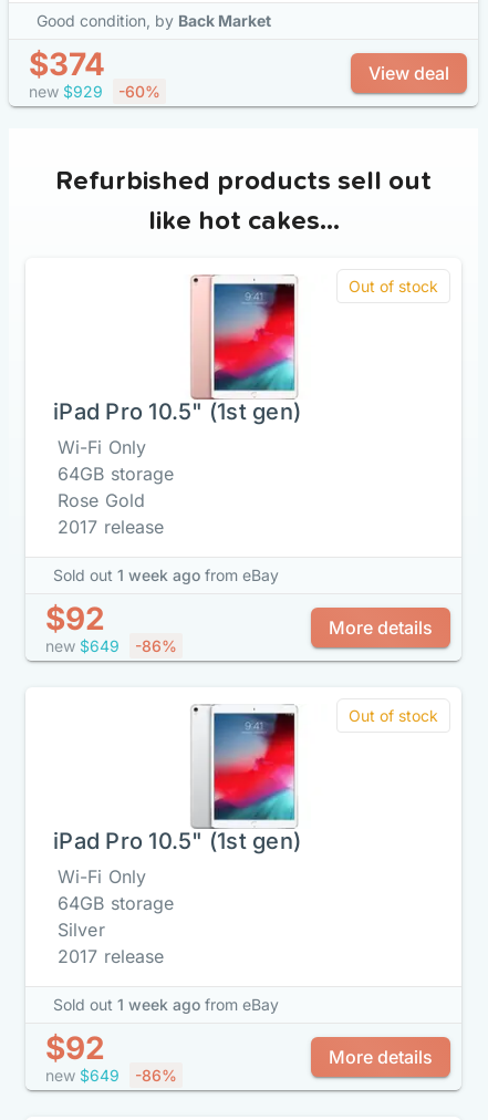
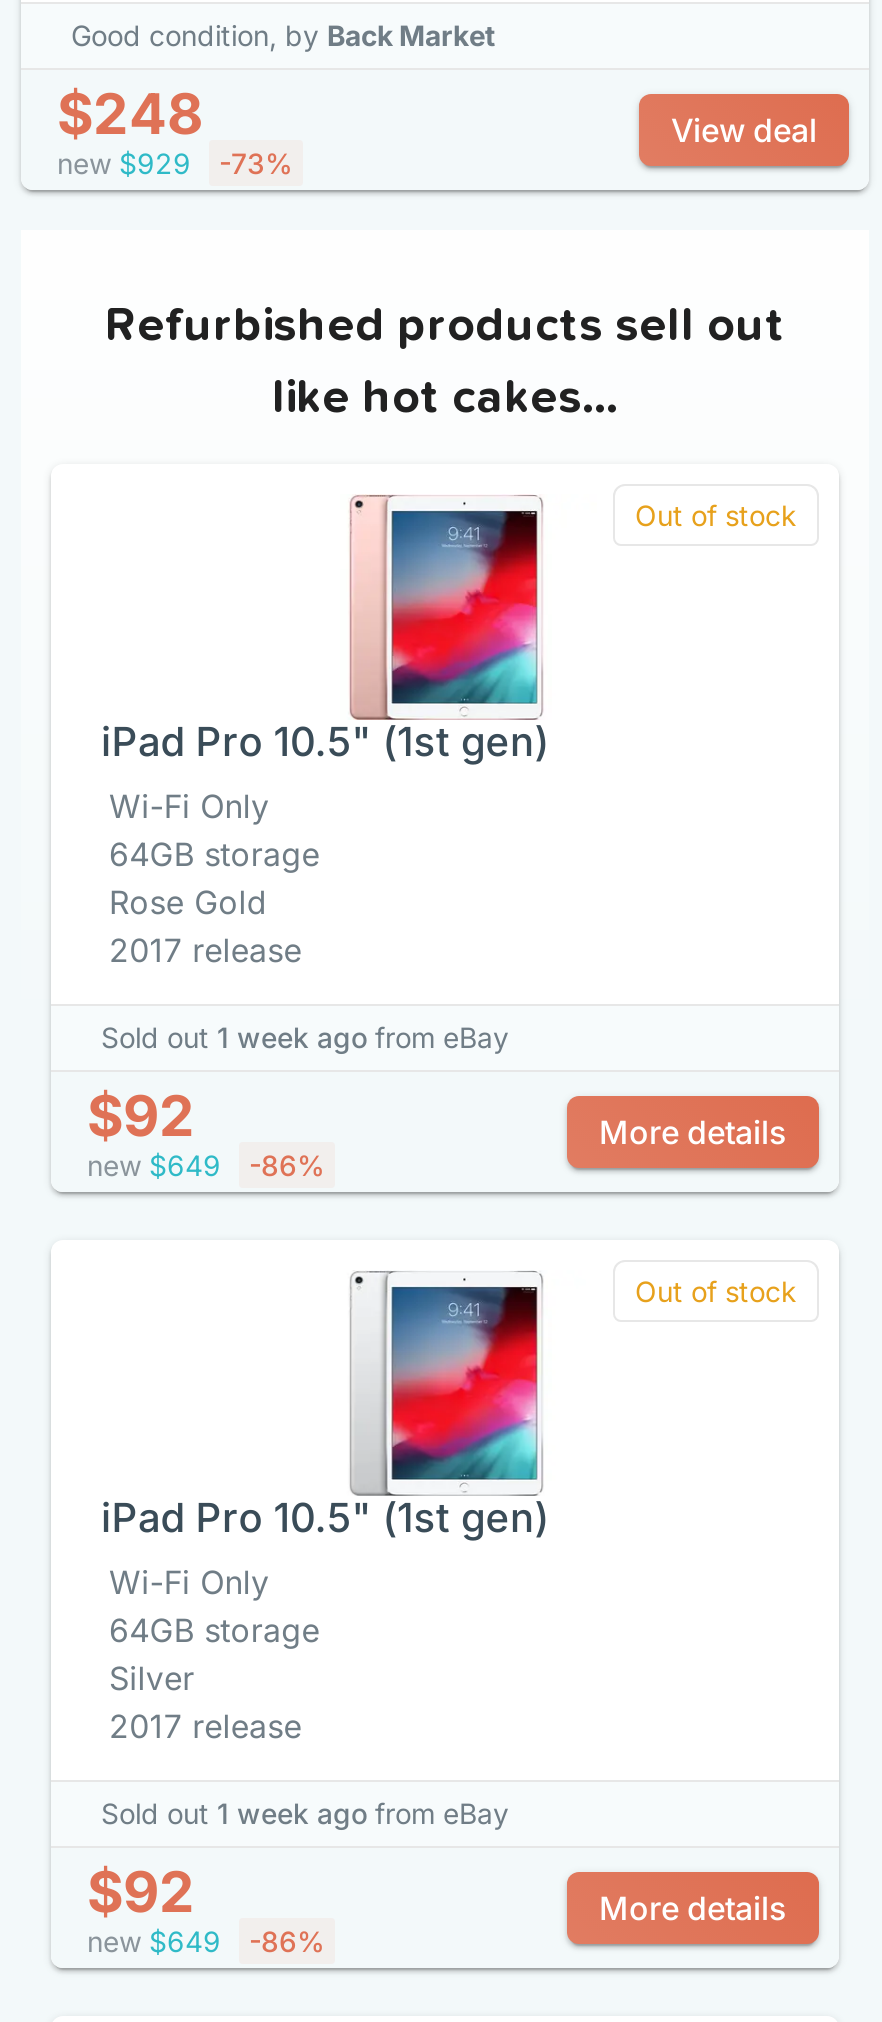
- $374
+ $248

- new $929 -60%
+ new $929 -73%
